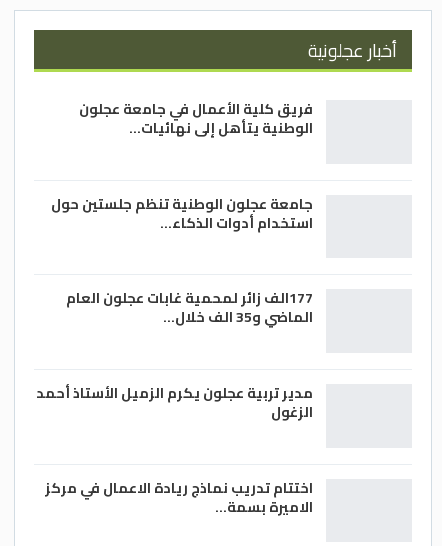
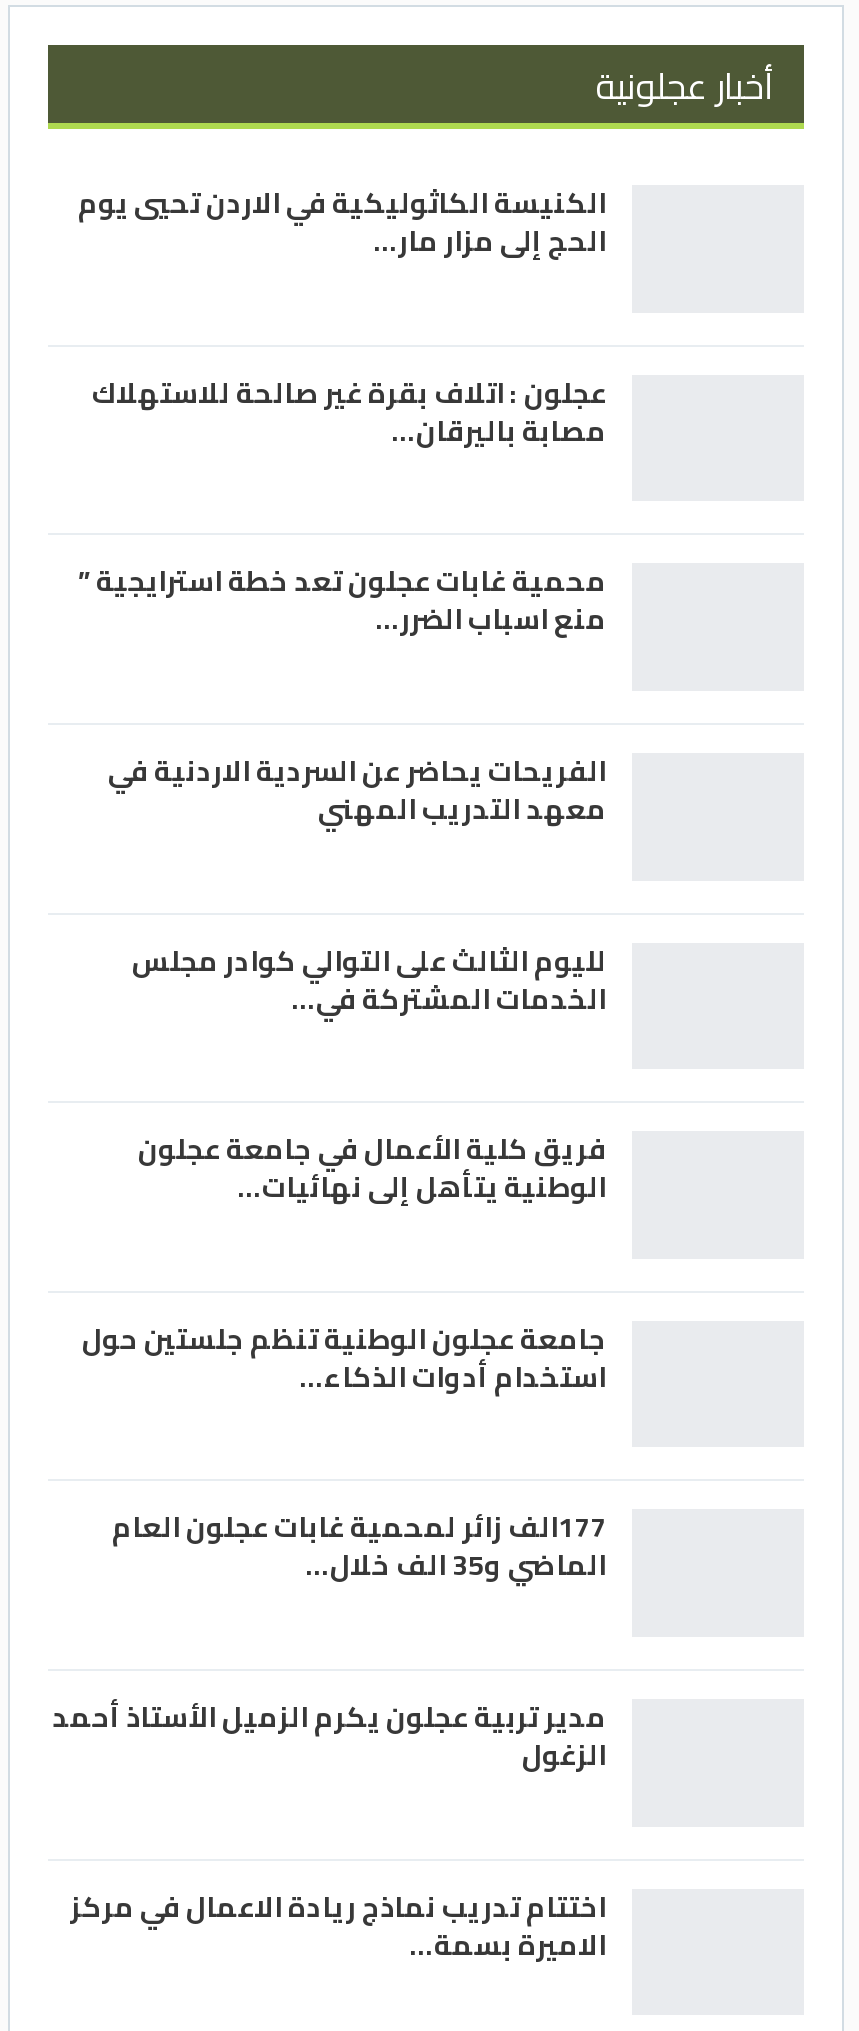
+ الكنيسة الكاثوليكية في الاردن تحيي يوم
+ الحج إلى مزار مار…
+ عجلون : اتلاف بقرة غير صالحة للاستهلاك
+ مصابة باليرقان…
+ محمية غابات عجلون تعد خطة استرايجية ”
+ منع اسباب الضرر…
+ الفريحات يحاضر عن السردية الاردنية في
+ معهد التدريب المهني
+ لليوم الثالث على التوالي كوادر مجلس
+ الخدمات المشتركة في…
